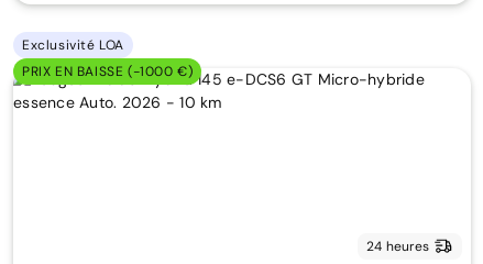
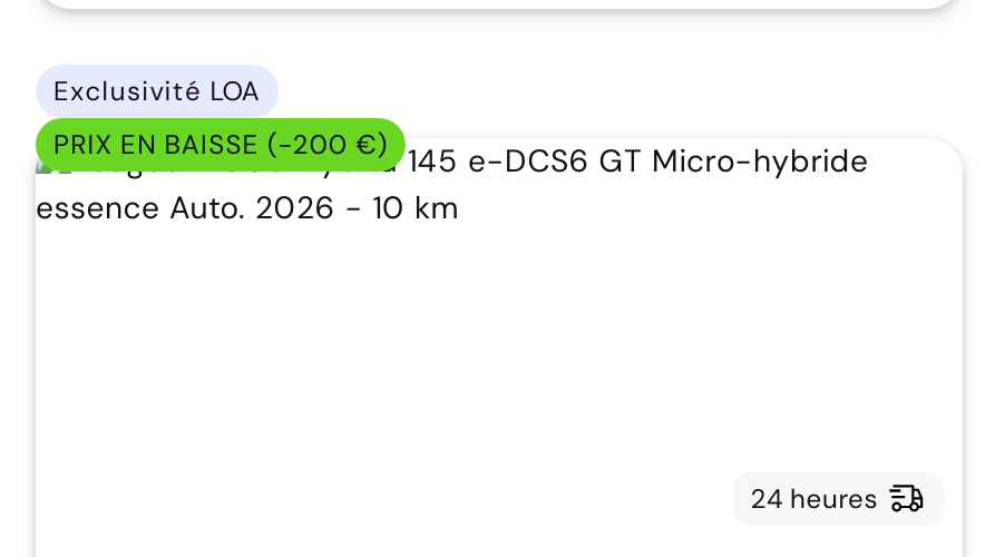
- PRIX EN BAISSE (-1000 €)
+ PRIX EN BAISSE (-200 €)
